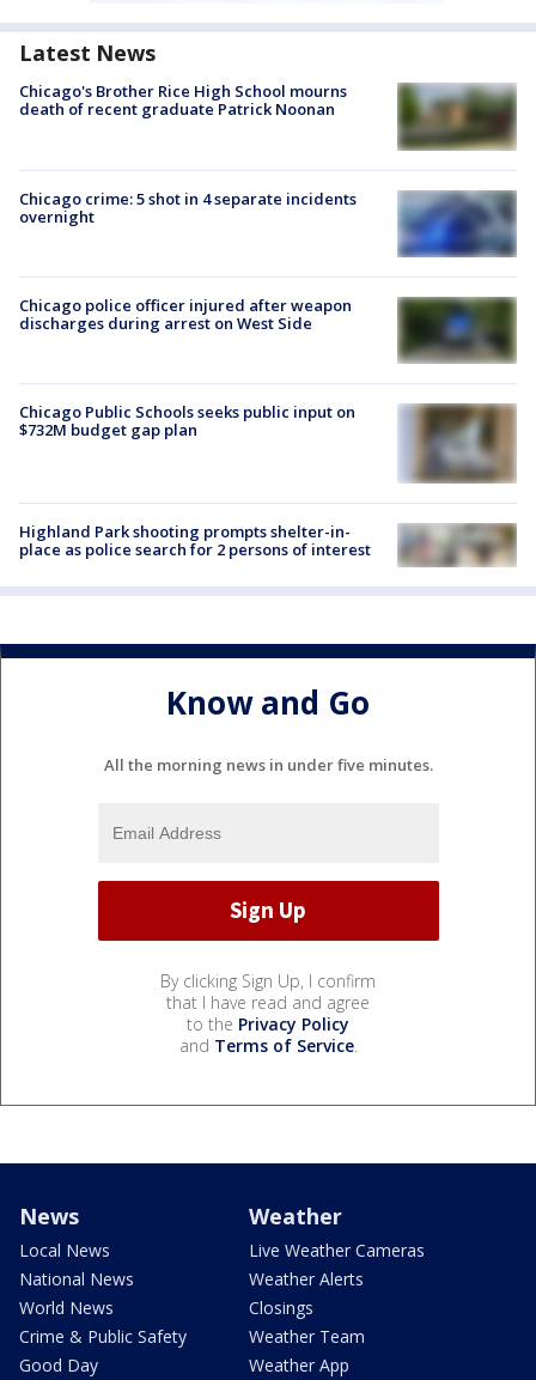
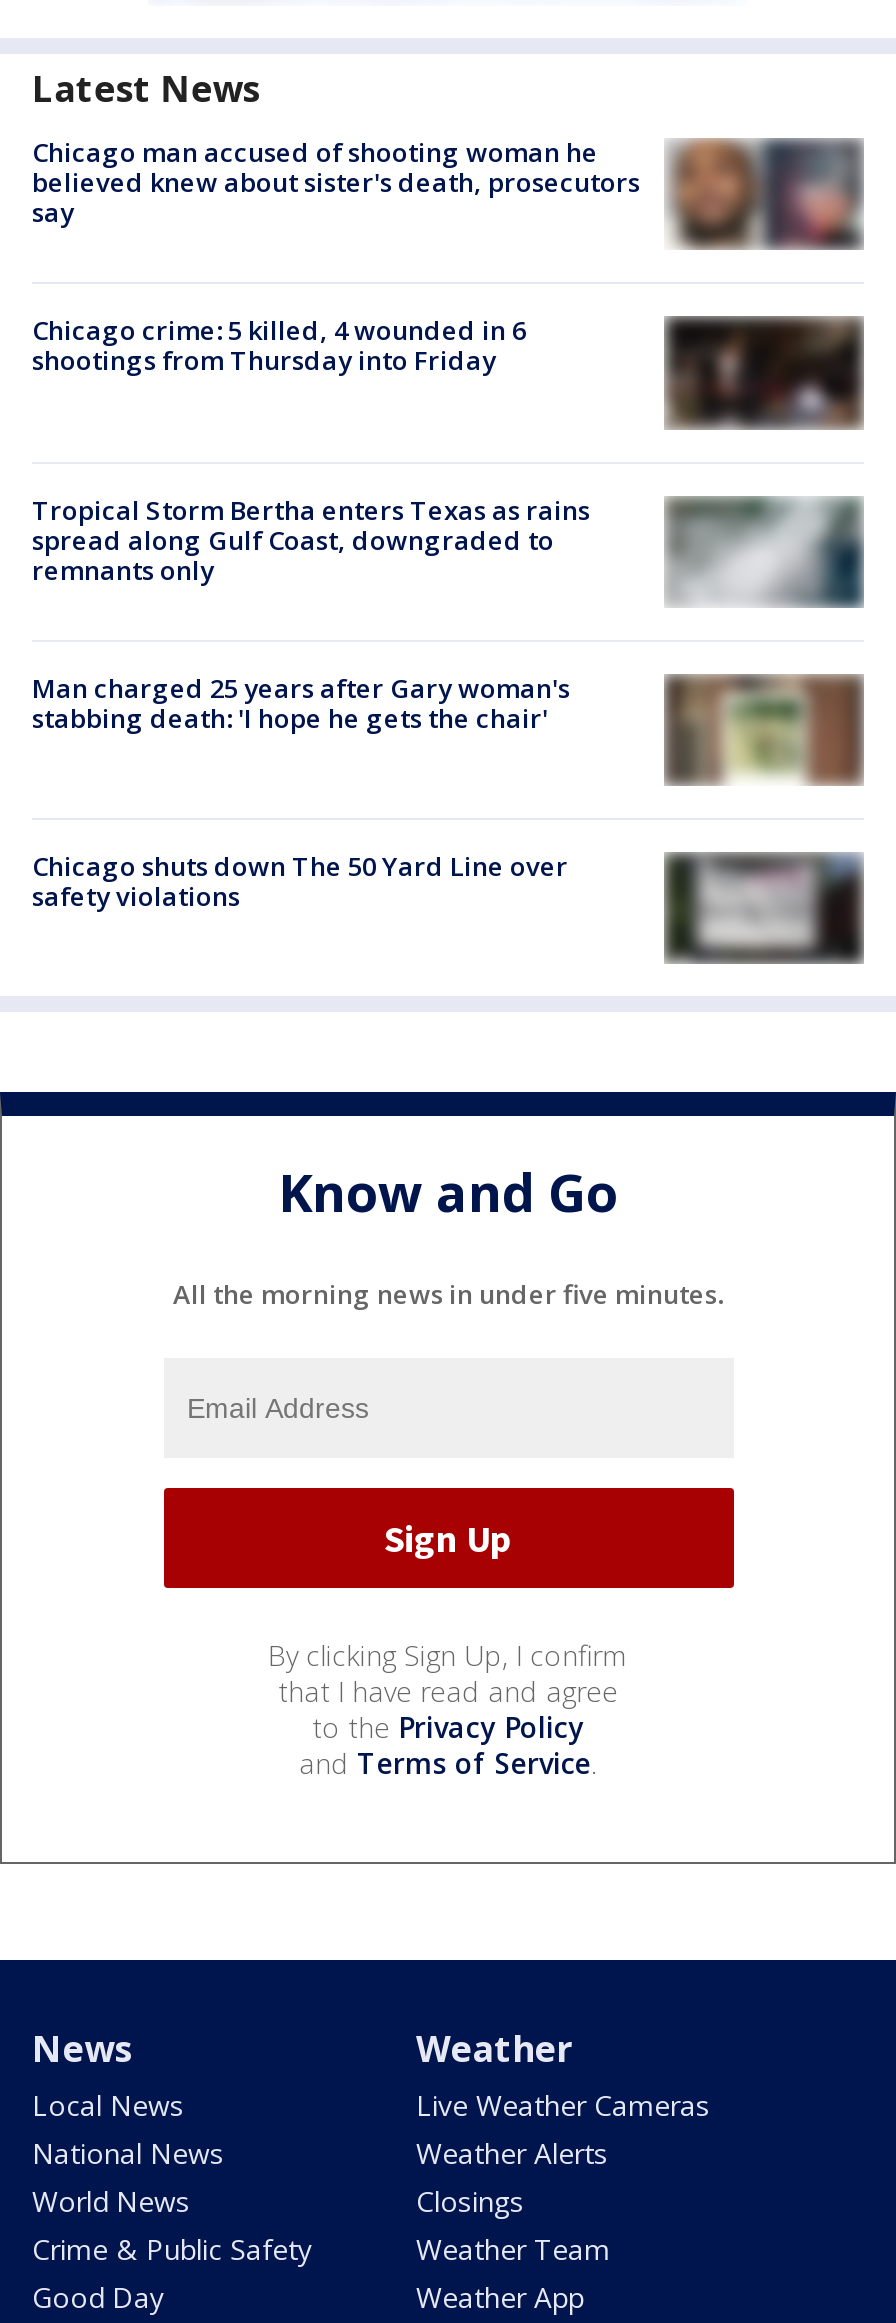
- Chicago's Brother Rice High School mourns
- death of recent graduate Patrick Noonan
+ Chicago man accused of shooting woman he
+ believed knew about sister's death, prosecutors
+ say

- [image]
+ [image]

- Chicago crime: 5 shot in 4 separate incidents
- overnight
+ Chicago crime: 5 killed, 4 wounded in 6
+ shootings from Thursday into Friday

- [image]
+ [image]

- [image]
- Chicago police officer injured after weapon
- discharges during arrest on West Side
+ [image]
+ Tropical Storm Bertha enters Texas as rains
+ spread along Gulf Coast, downgraded to
+ remnants only

- Chicago Public Schools seeks public input on
- $732M budget gap plan
+ Man charged 25 years after Gary woman's
+ stabbing death: 'I hope he gets the chair'

- [image]
+ [image]

- [image]
+ [image]

- Highland Park shooting prompts shelter-in-
- place as police search for 2 persons of interest
+ Chicago shuts down The 50 Yard Line over
+ safety violations
